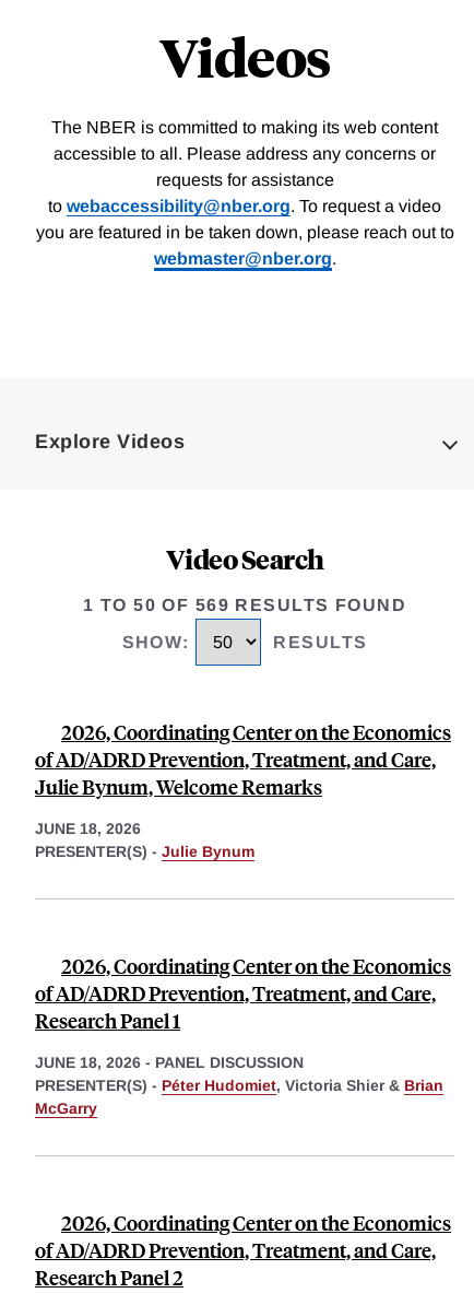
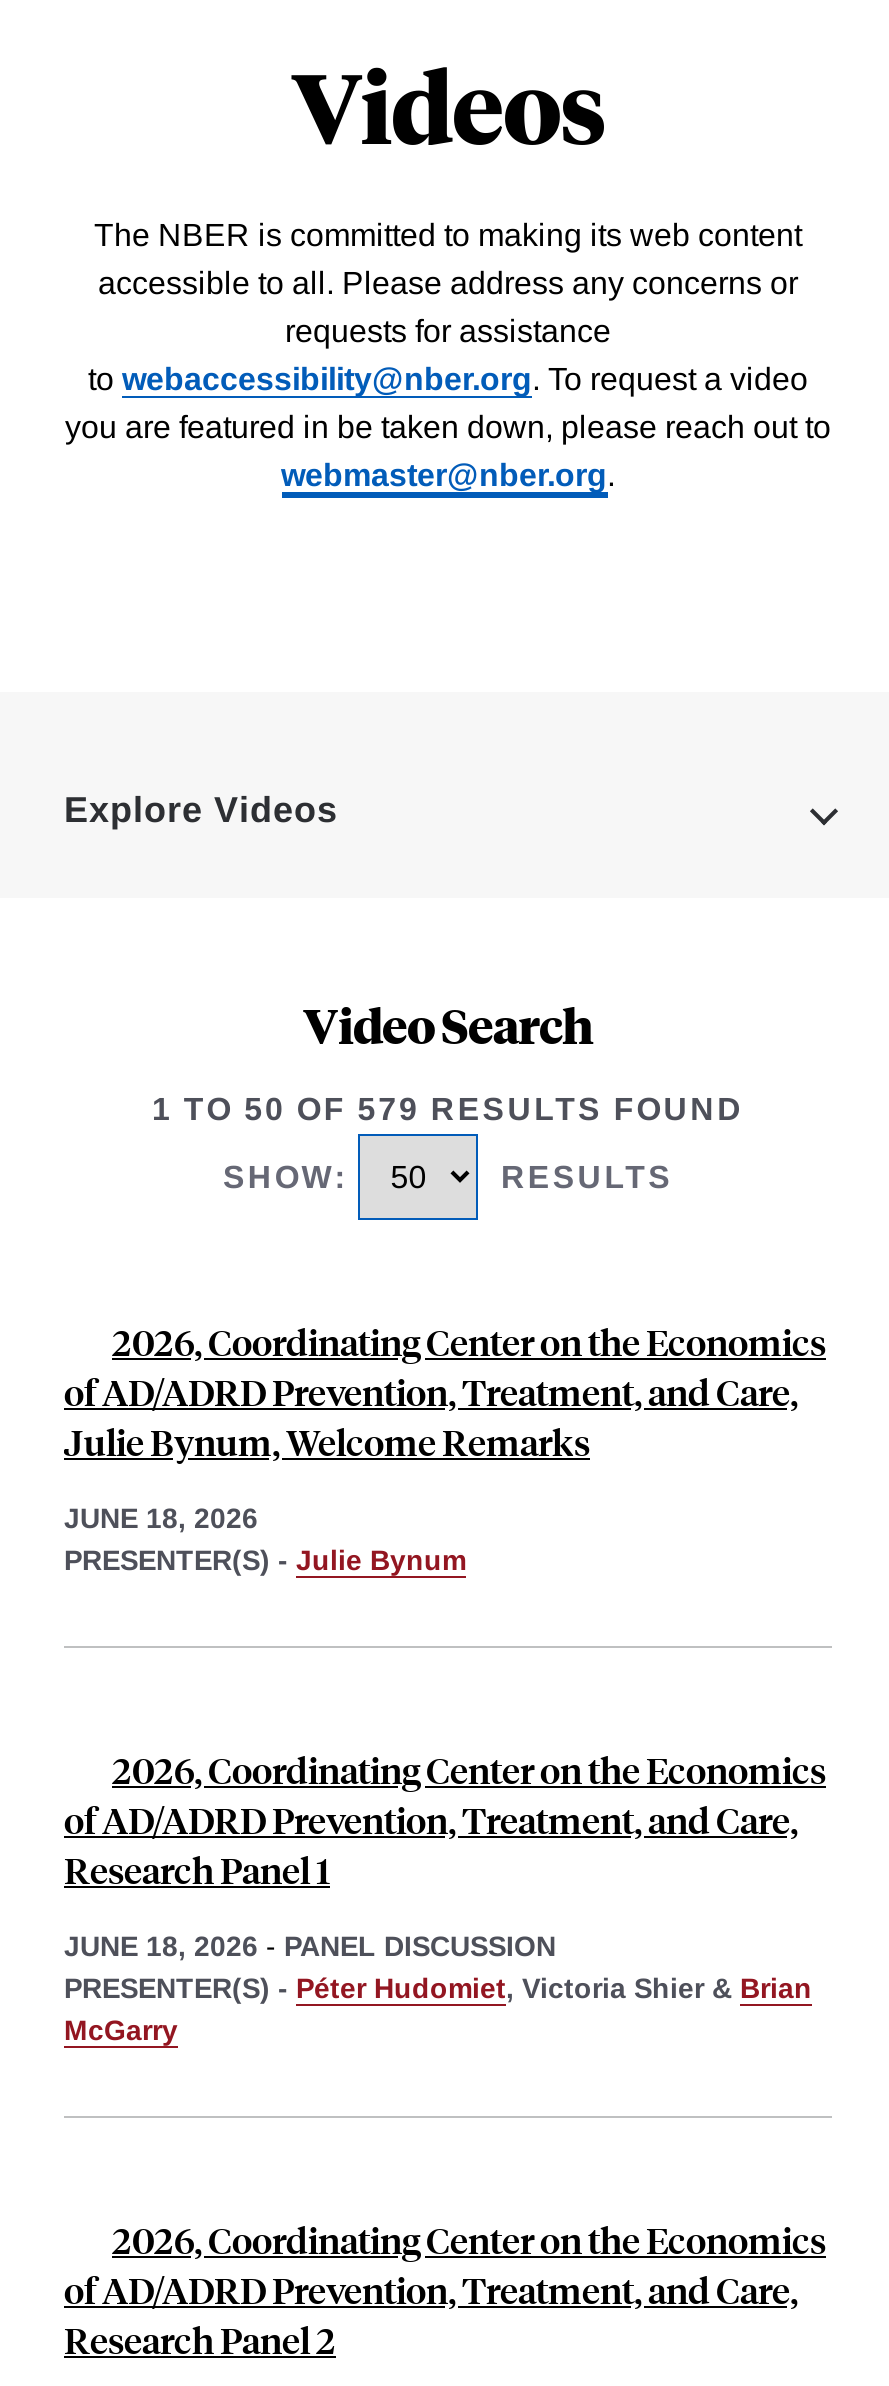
- 1 TO 50 OF 569 RESULTS FOUND
+ 1 TO 50 OF 579 RESULTS FOUND
